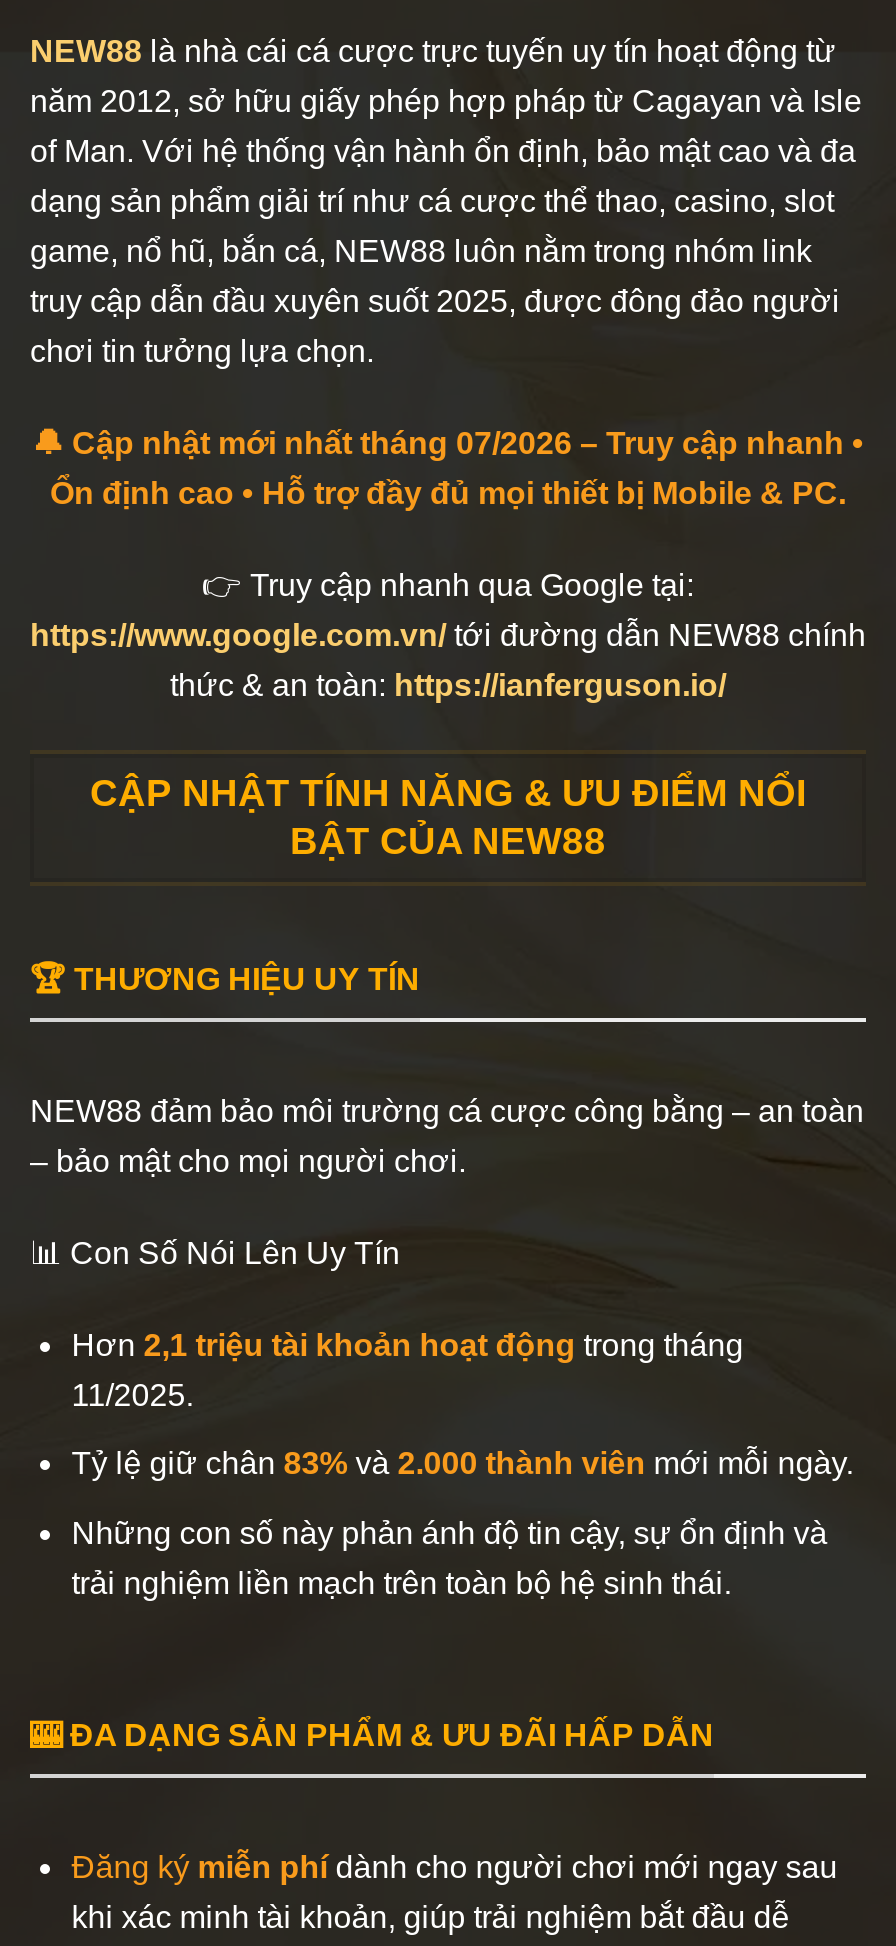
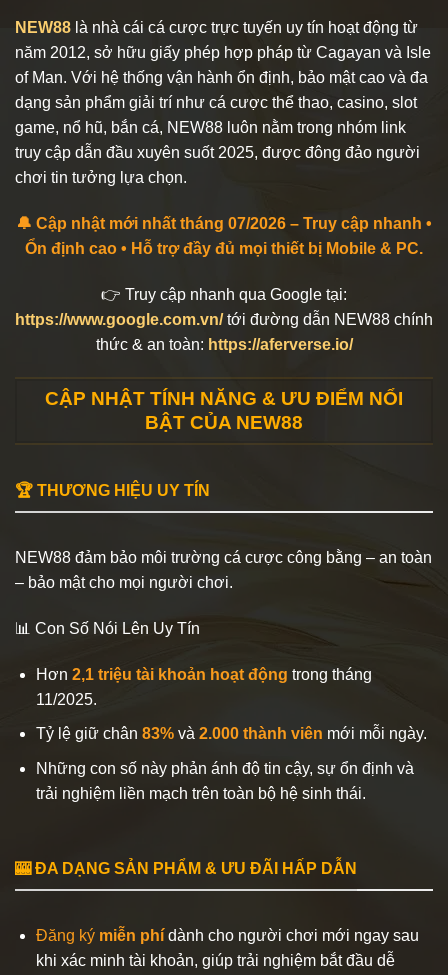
- thức & an toàn: https://ianferguson.io/
+ thức & an toàn: https://aferverse.io/
